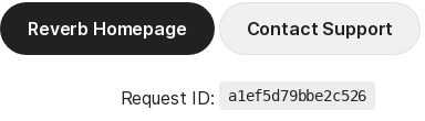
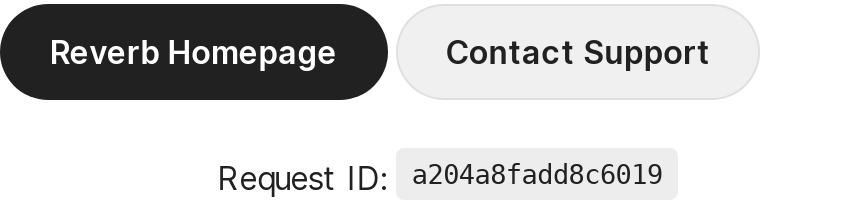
- Request ID: a1ef5d79bbe2c526
+ Request ID: a204a8fadd8c6019
